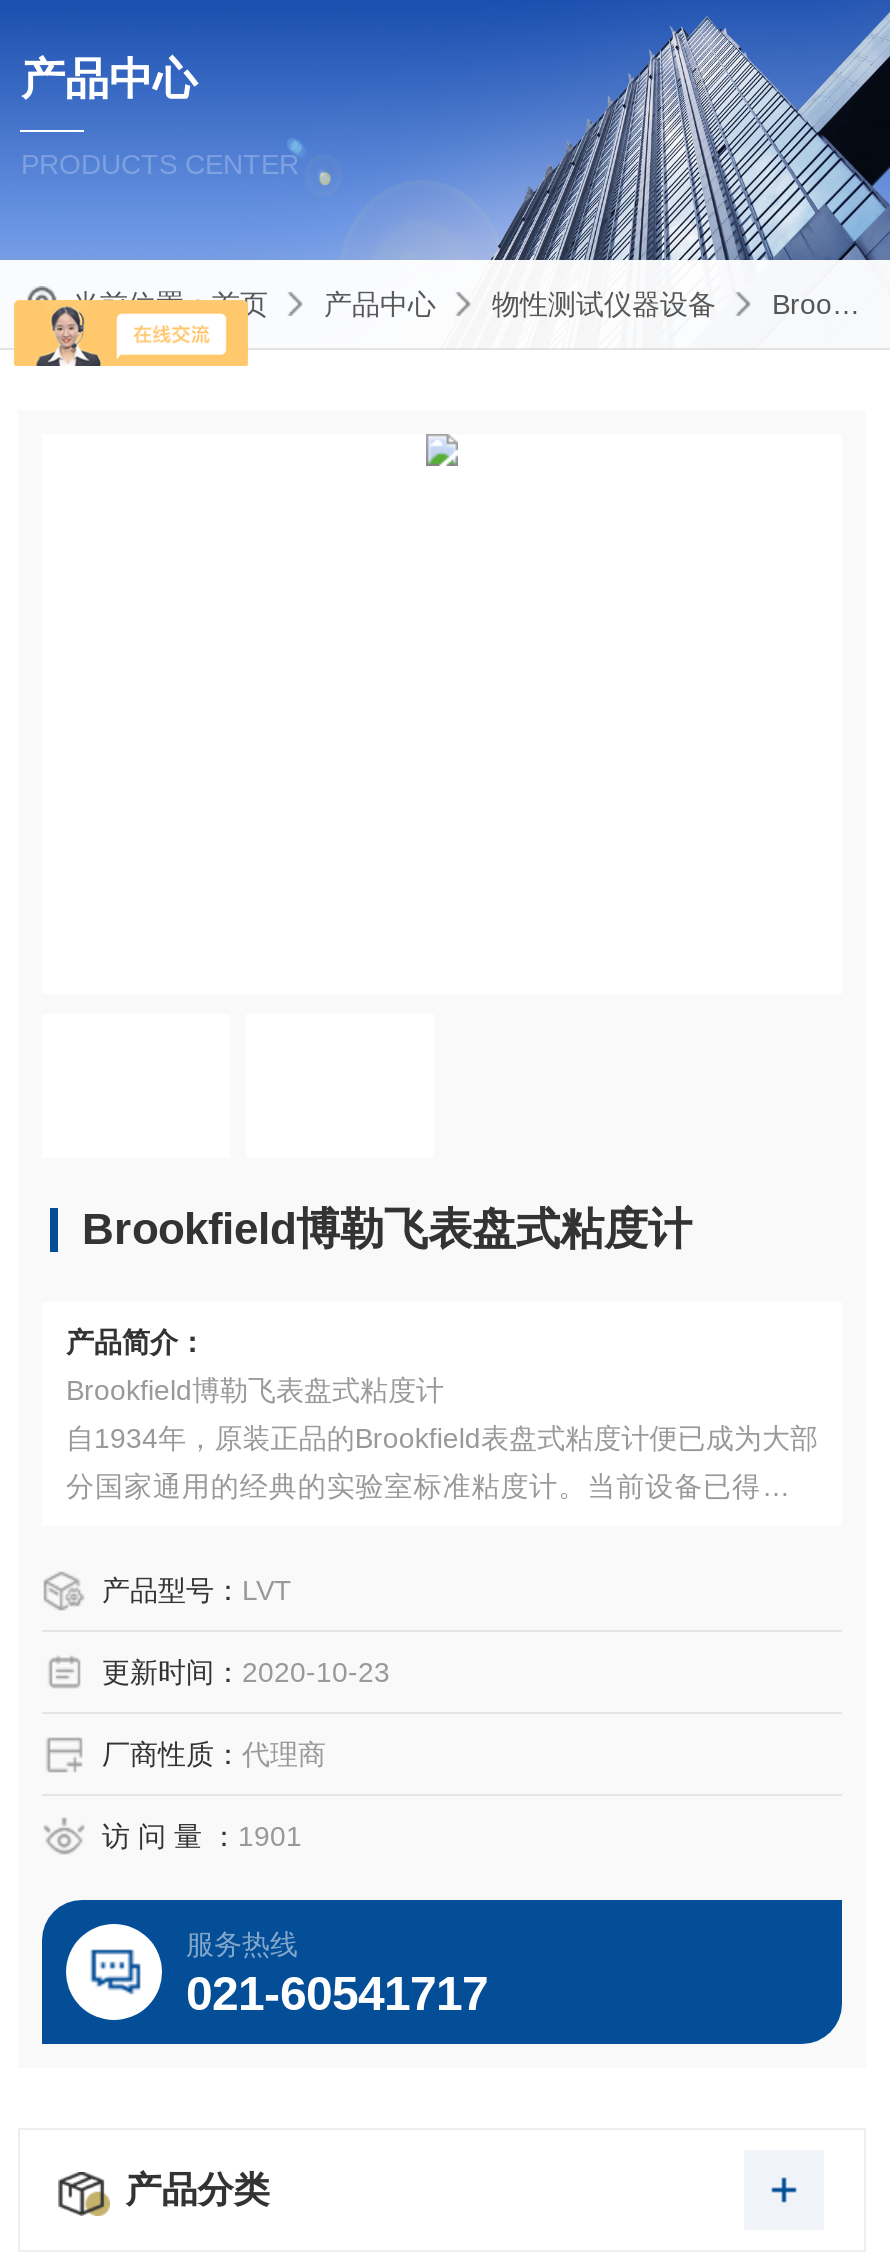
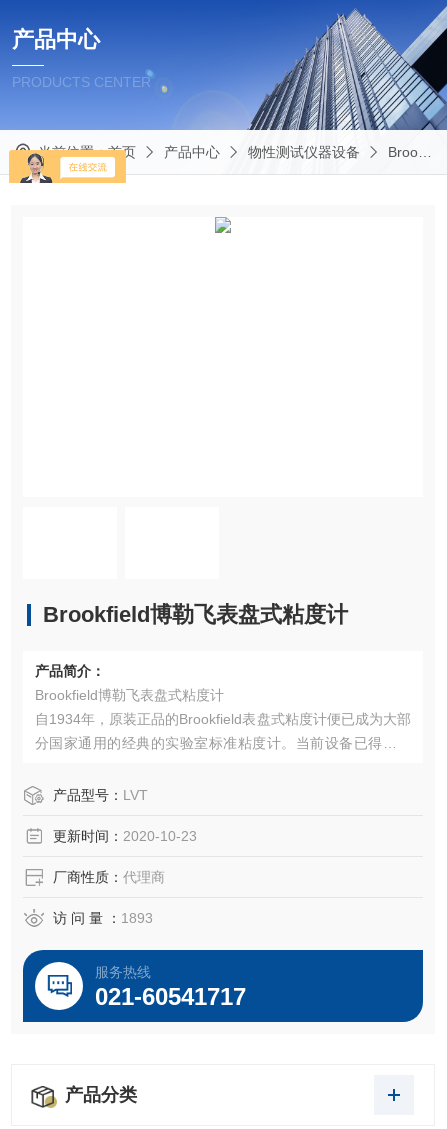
- 访 问 量 ：1901
+ 访 问 量 ：1893
